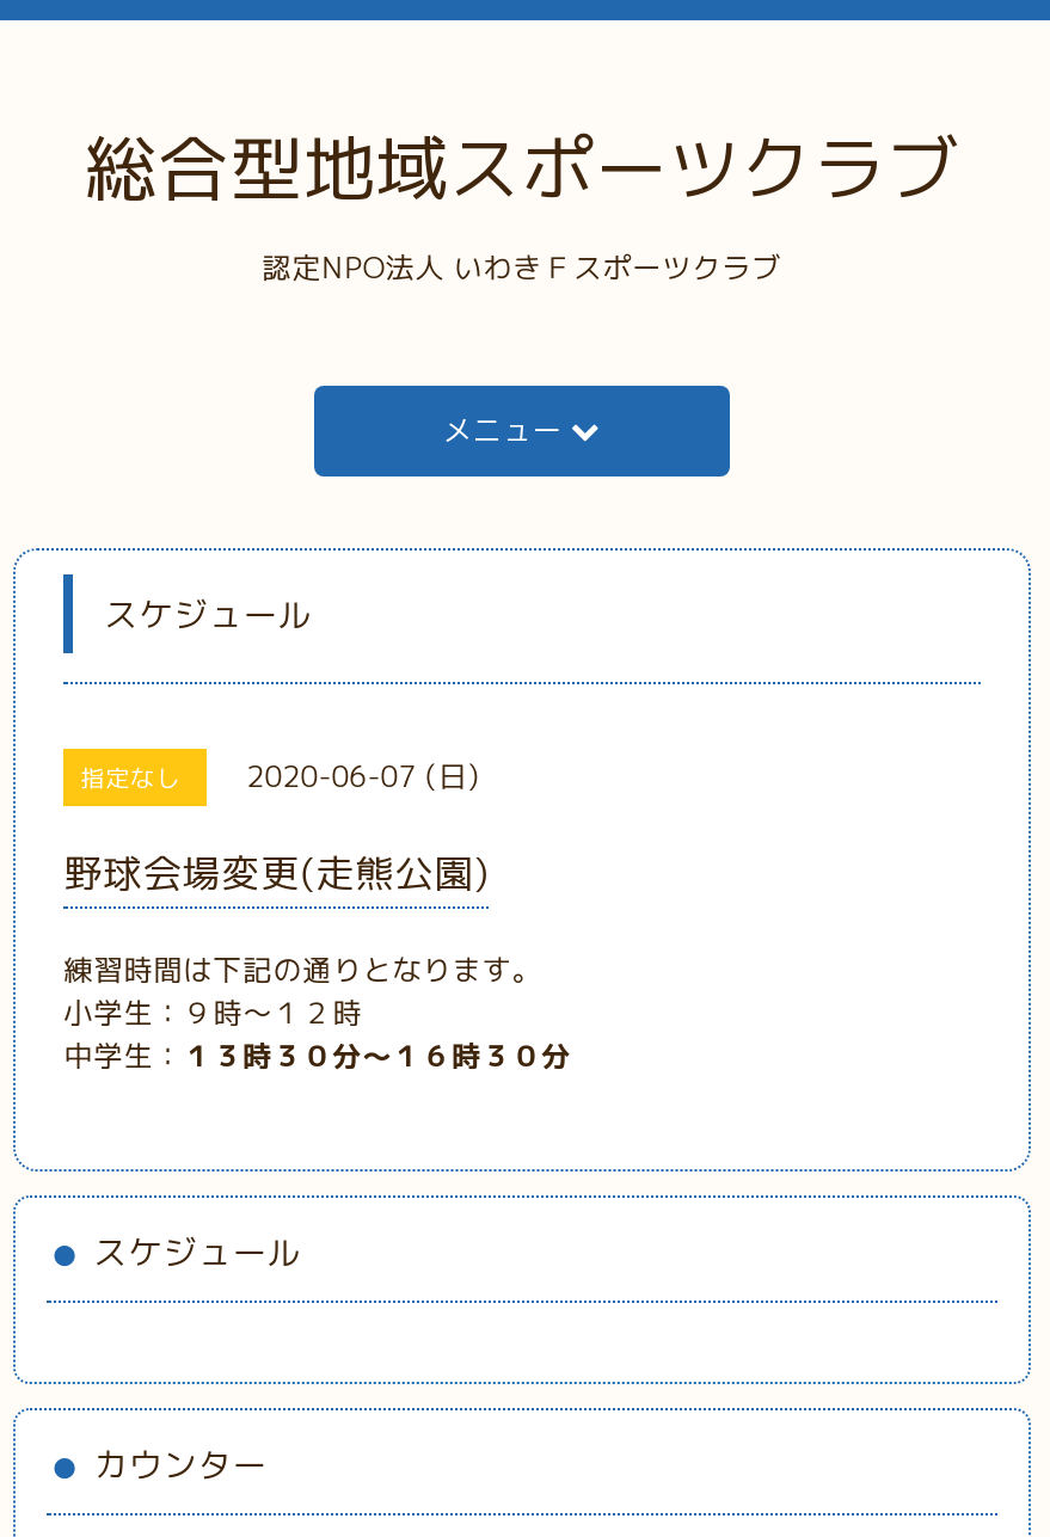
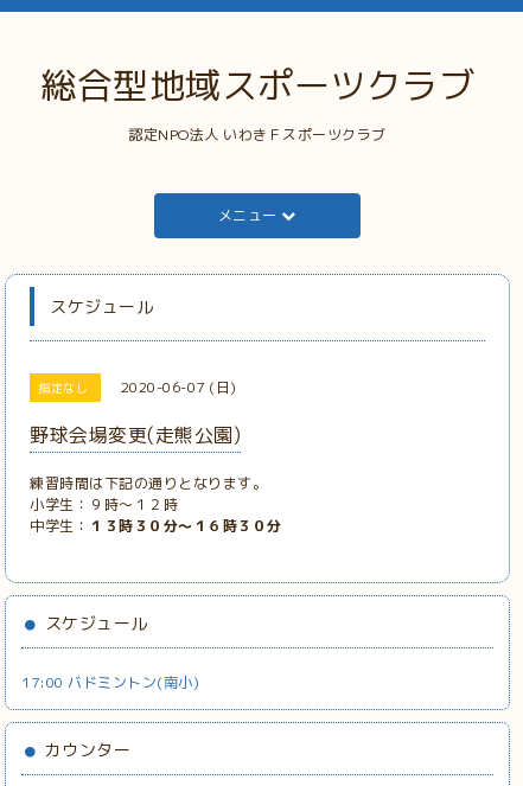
+ 17:00 バドミントン(南小)
